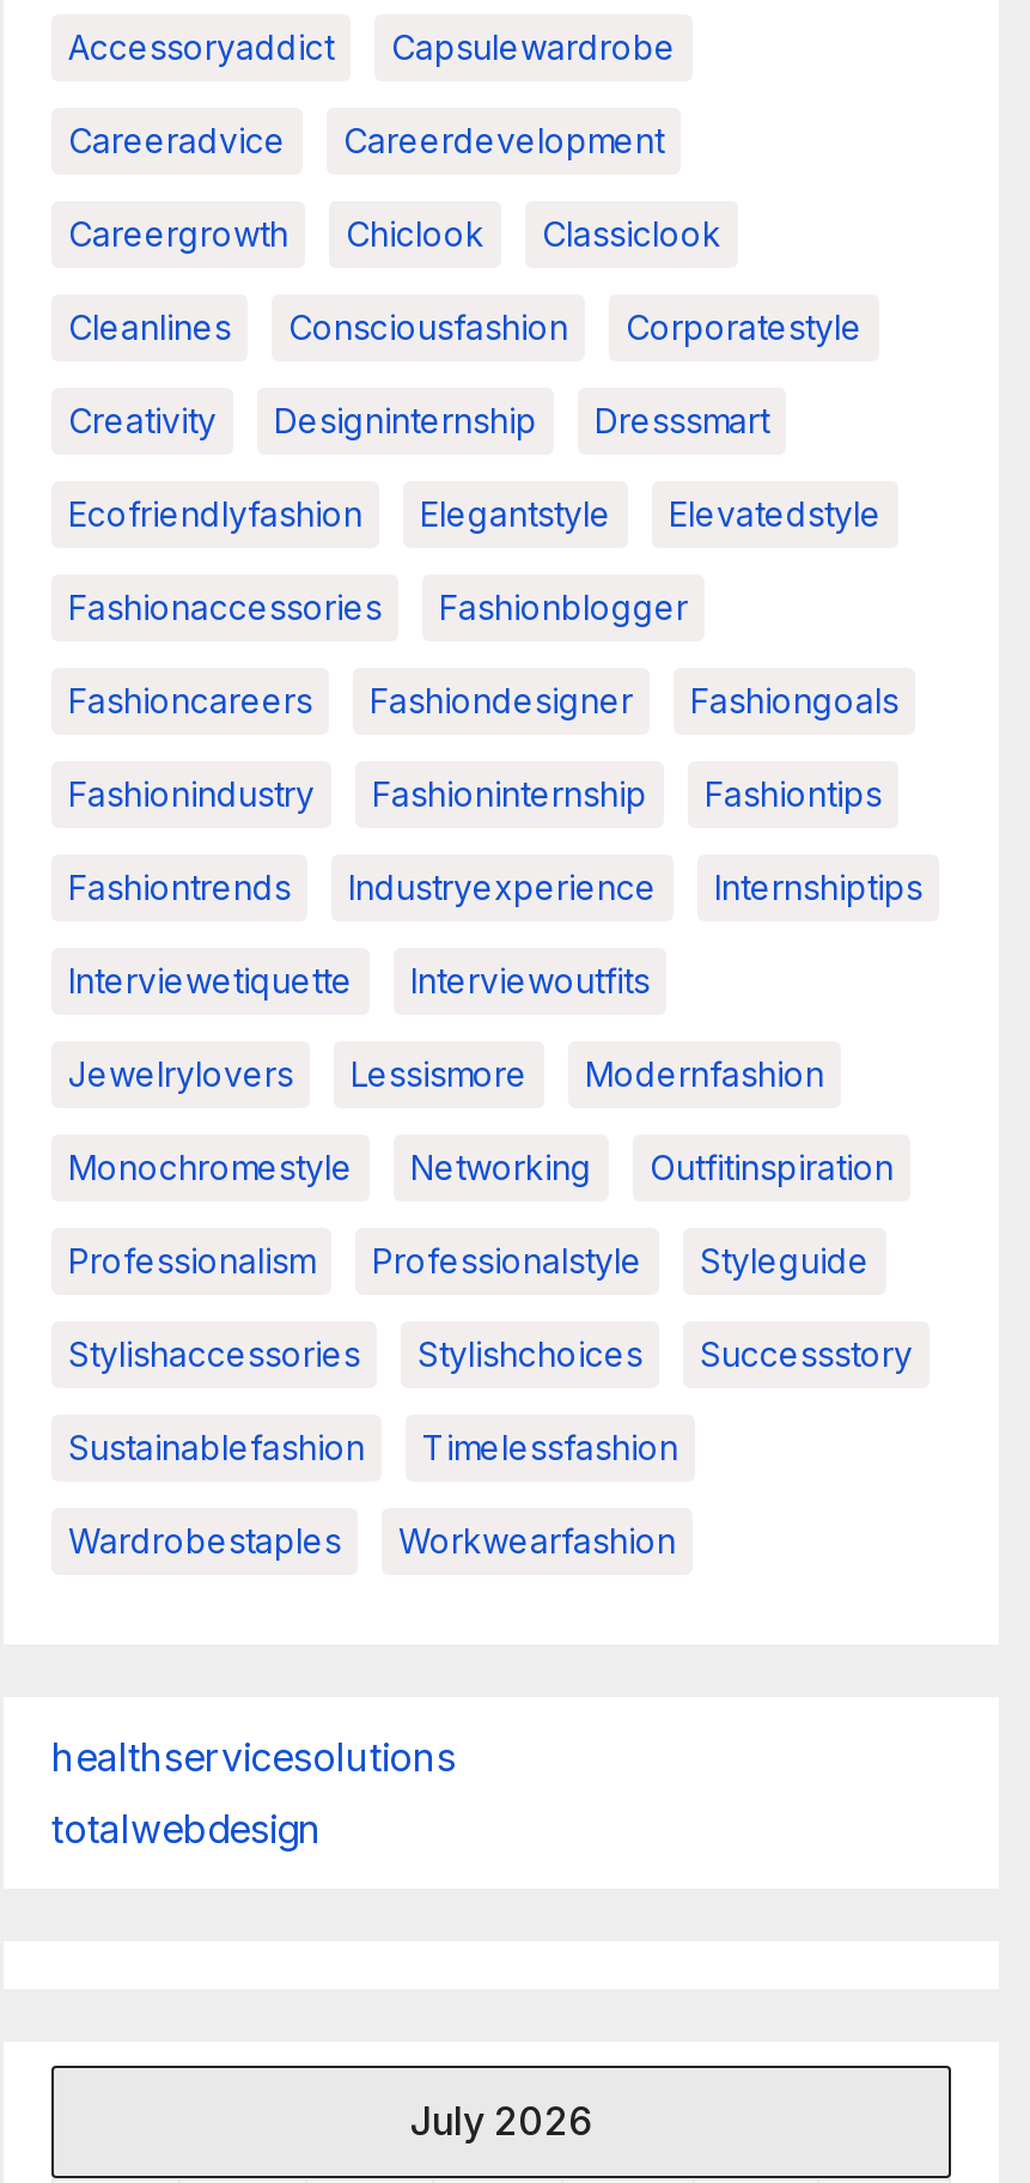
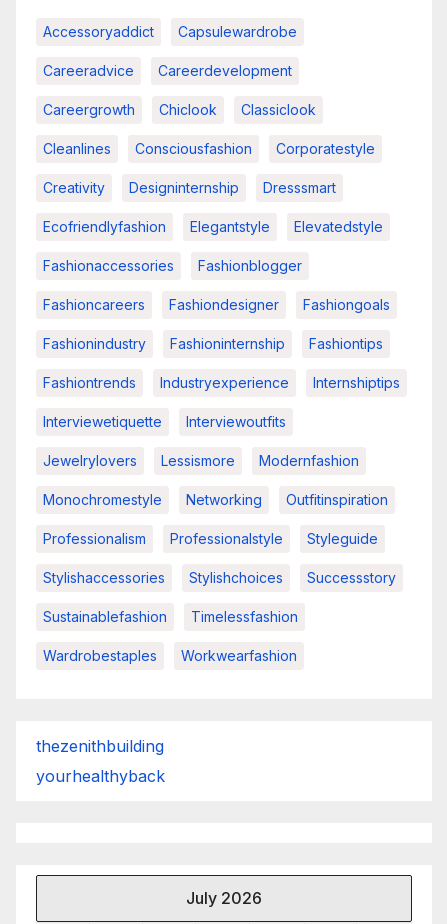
- healthservicesolutions
+ thezenithbuilding

- totalwebdesign
+ yourhealthyback
